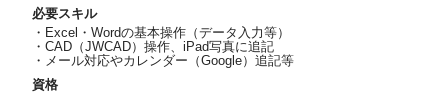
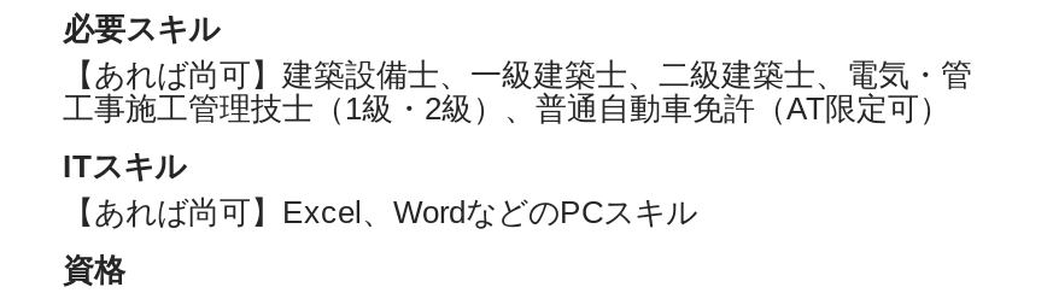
- ・Excel・Wordの基本操作（データ入力等）
- ・CAD（JWCAD）操作、iPad写真に追記
- ・メール対応やカレンダー（Google）追記等
+ 【あれば尚可】建築設備士、一級建築士、二級建築士、電気・管
+ 工事施工管理技士（1級・2級）、普通自動車免許（AT限定可）
+ ITスキル
+ 【あれば尚可】Excel、WordなどのPCスキル
